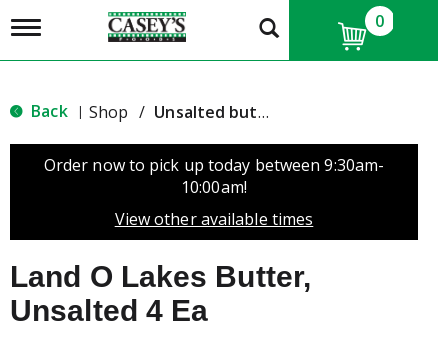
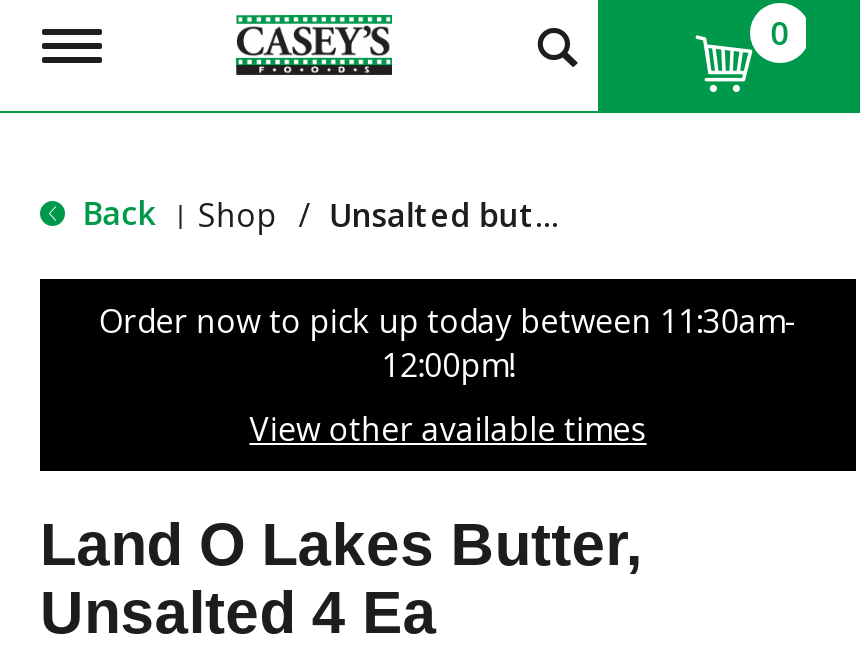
- Order now to pick up today between 9:30am-
- 10:00am!
+ Order now to pick up today between 11:30am-
+ 12:00pm!
